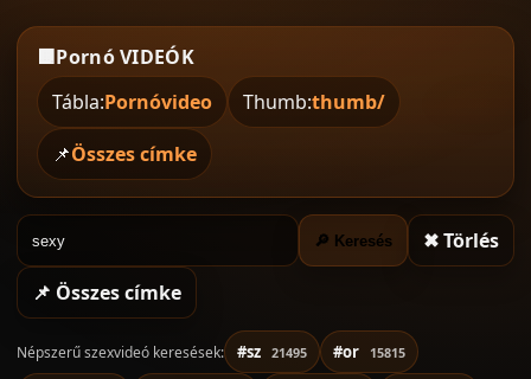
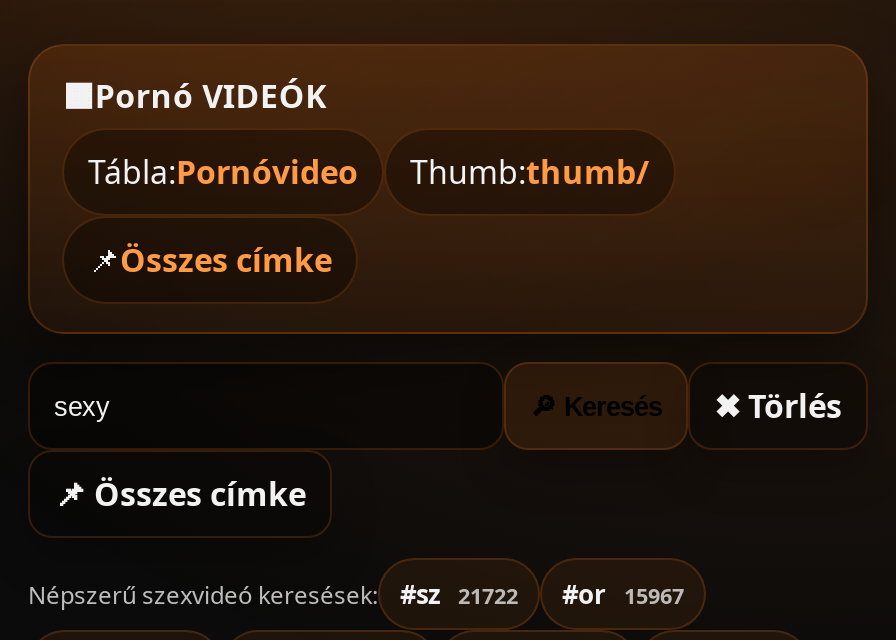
- #sz 21495
+ #sz 21722

- #or 15815
+ #or 15967
